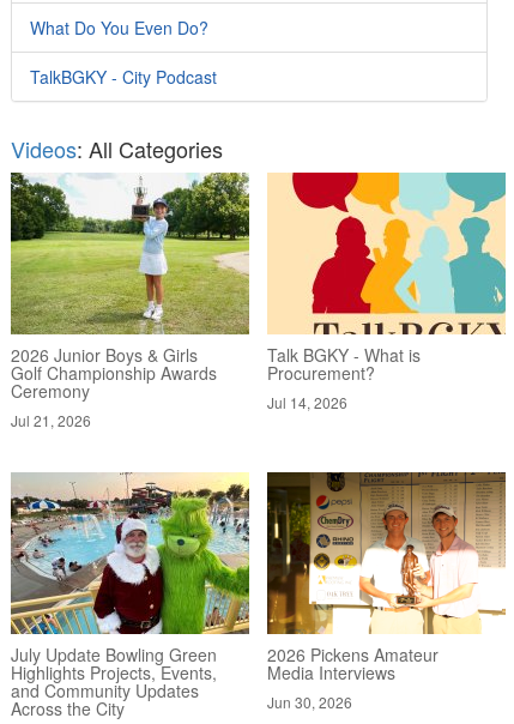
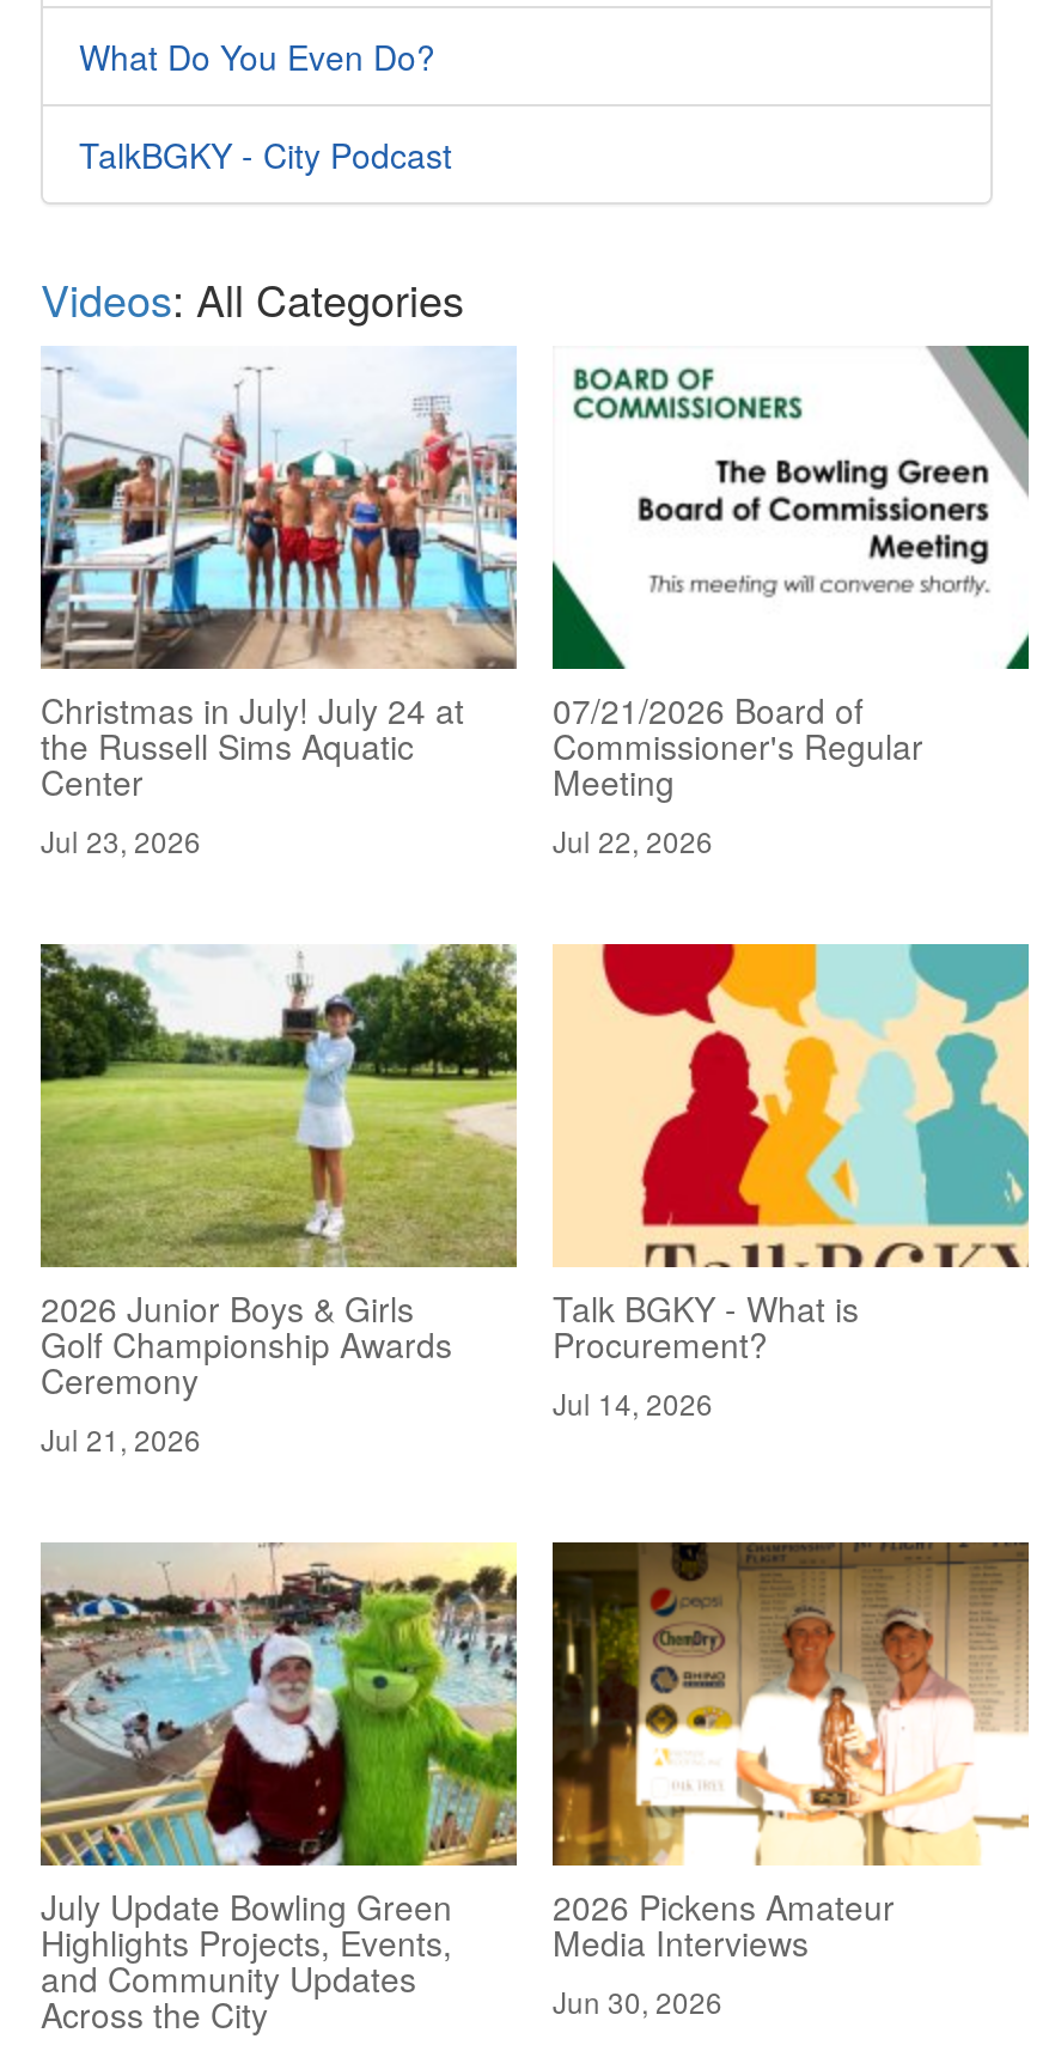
+ [image]
+ Christmas in July! July 24 at
+ the Russell Sims Aquatic
+ Center
+ Jul 23, 2026

+ [image]
+ 07/21/2026 Board of
+ Commissioner's Regular
+ Meeting
+ Jul 22, 2026
